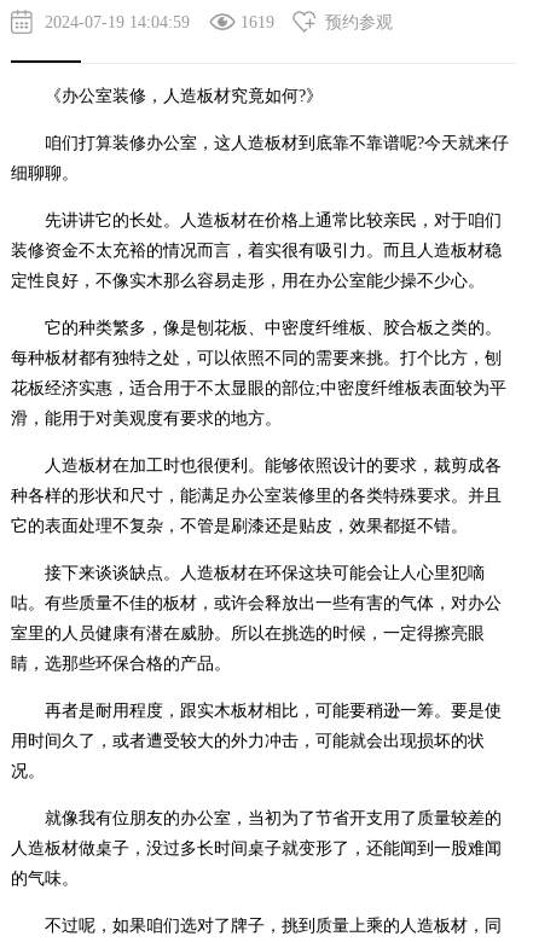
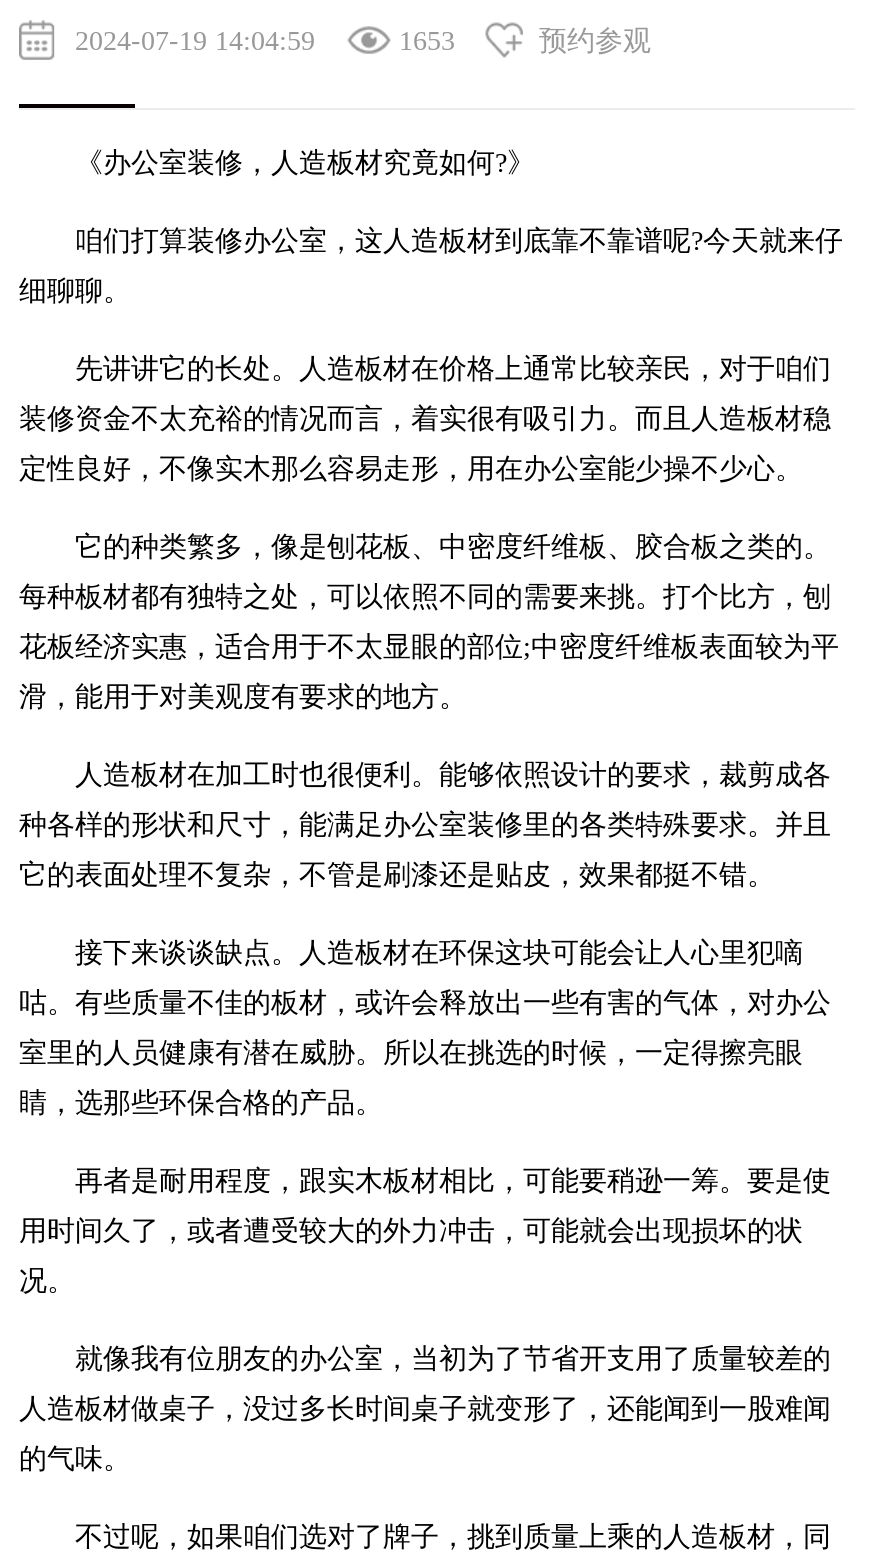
- 1619
+ 1653
